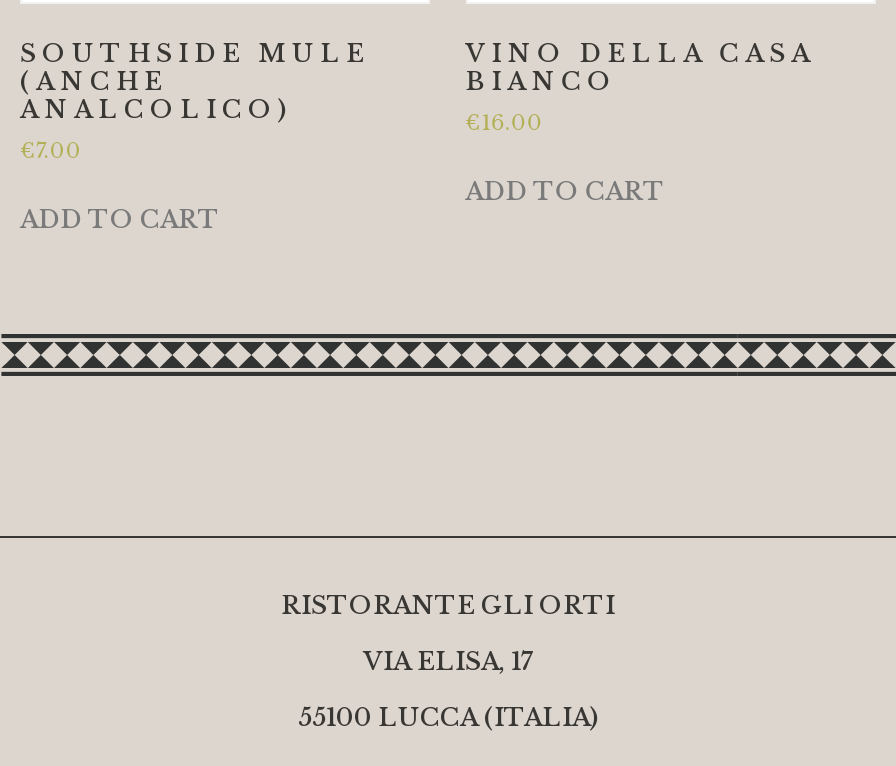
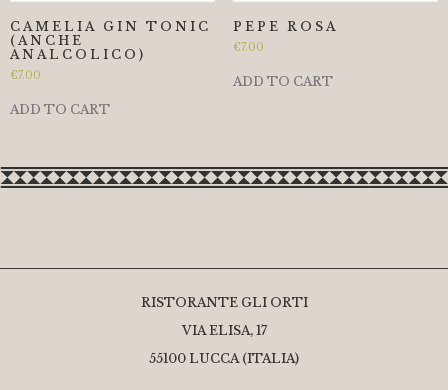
- SOUTHSIDE MULE
+ CAMELIA GIN TONIC

- VINO DELLA CASA
- BIANCO
+ PEPE ROSA

- €16.00
+ €7.00
